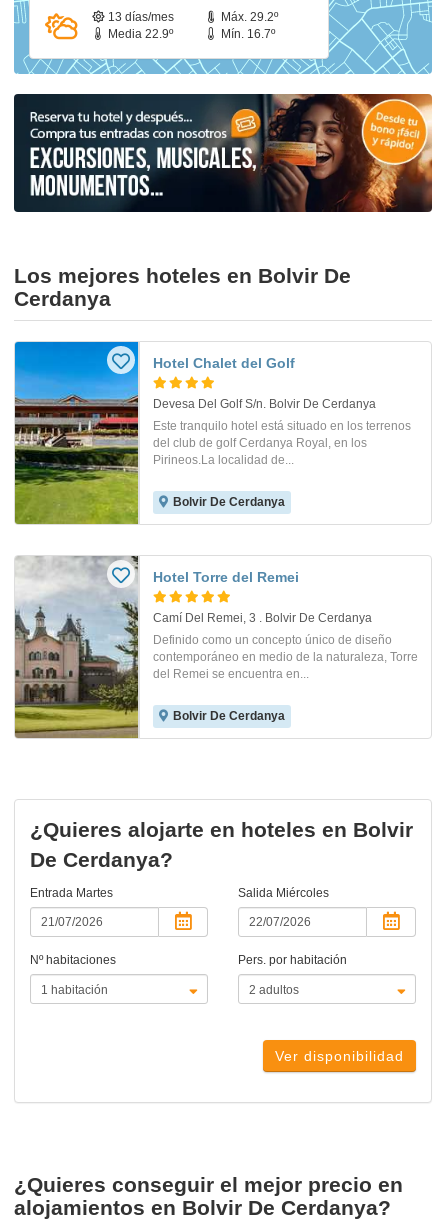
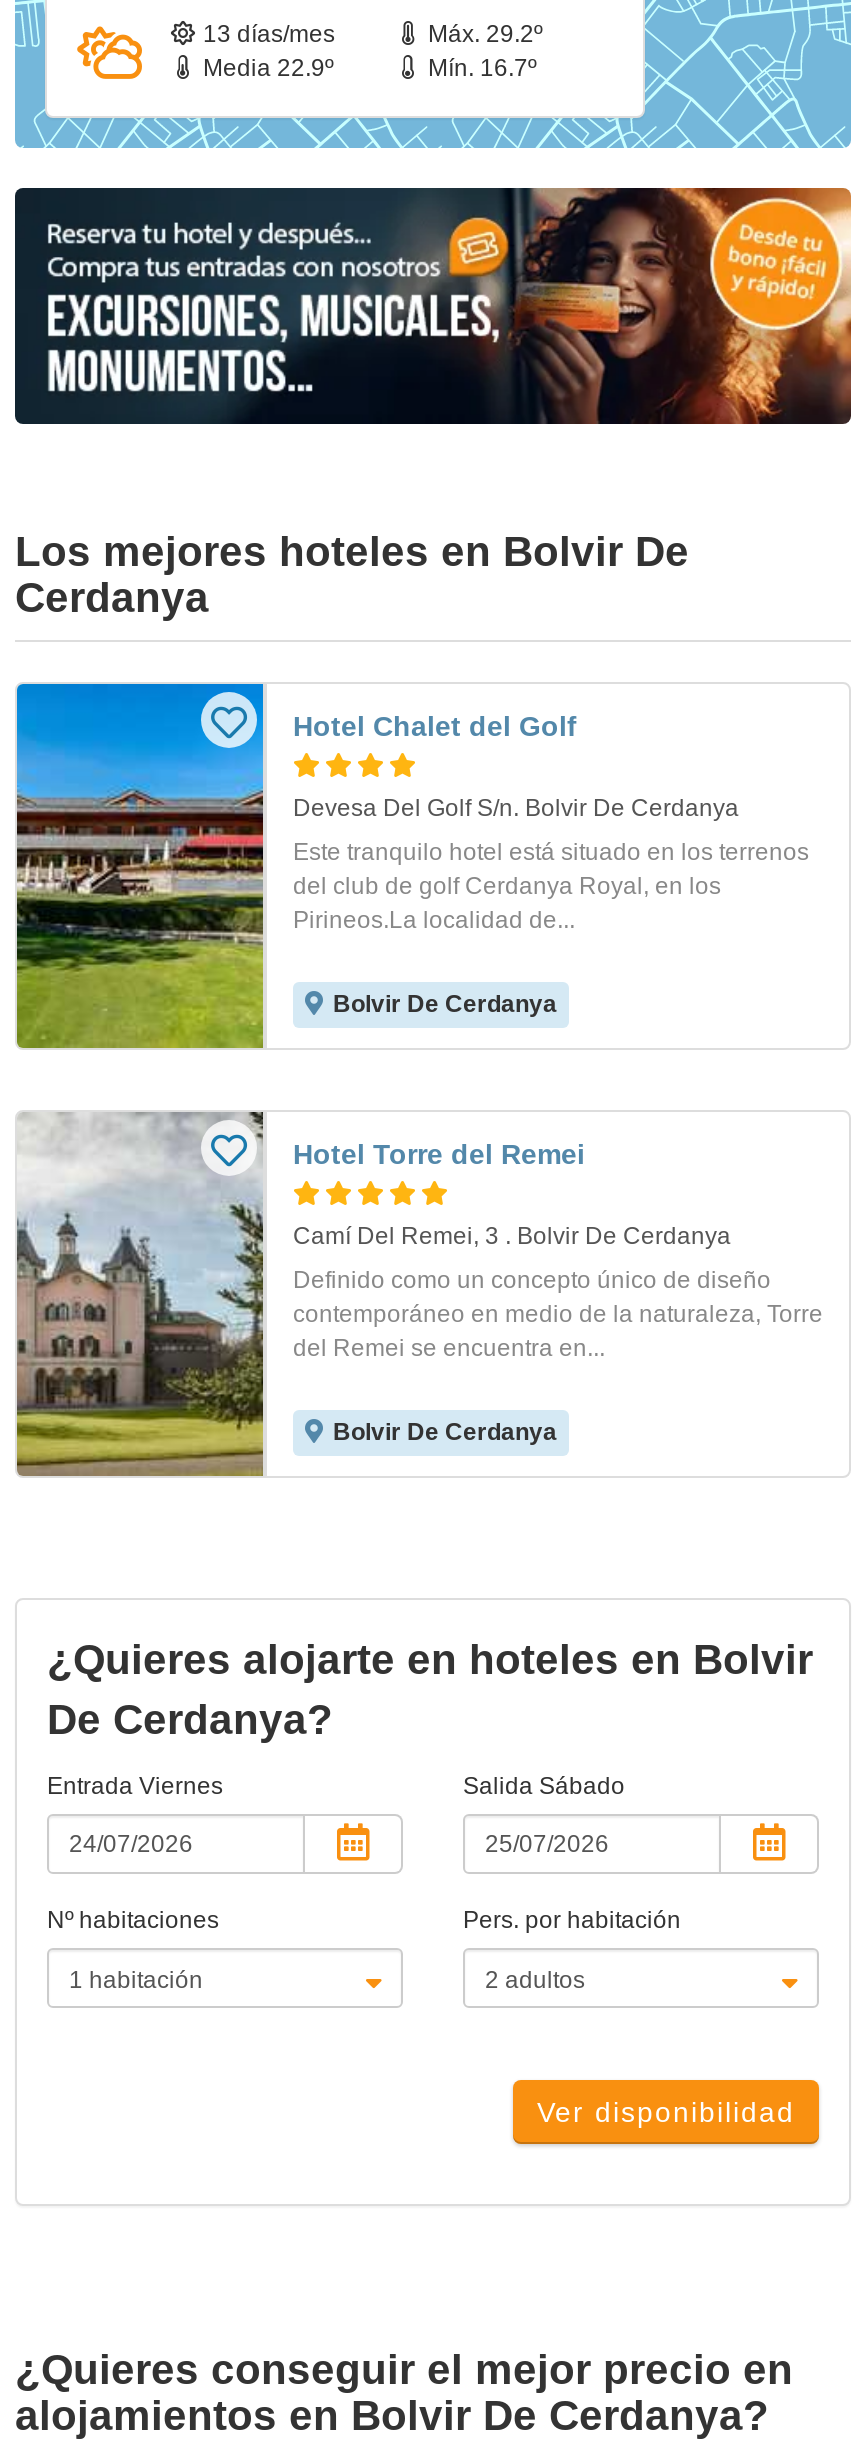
- Entrada Martes
+ Entrada Viernes

- Salida Miércoles
+ Salida Sábado
